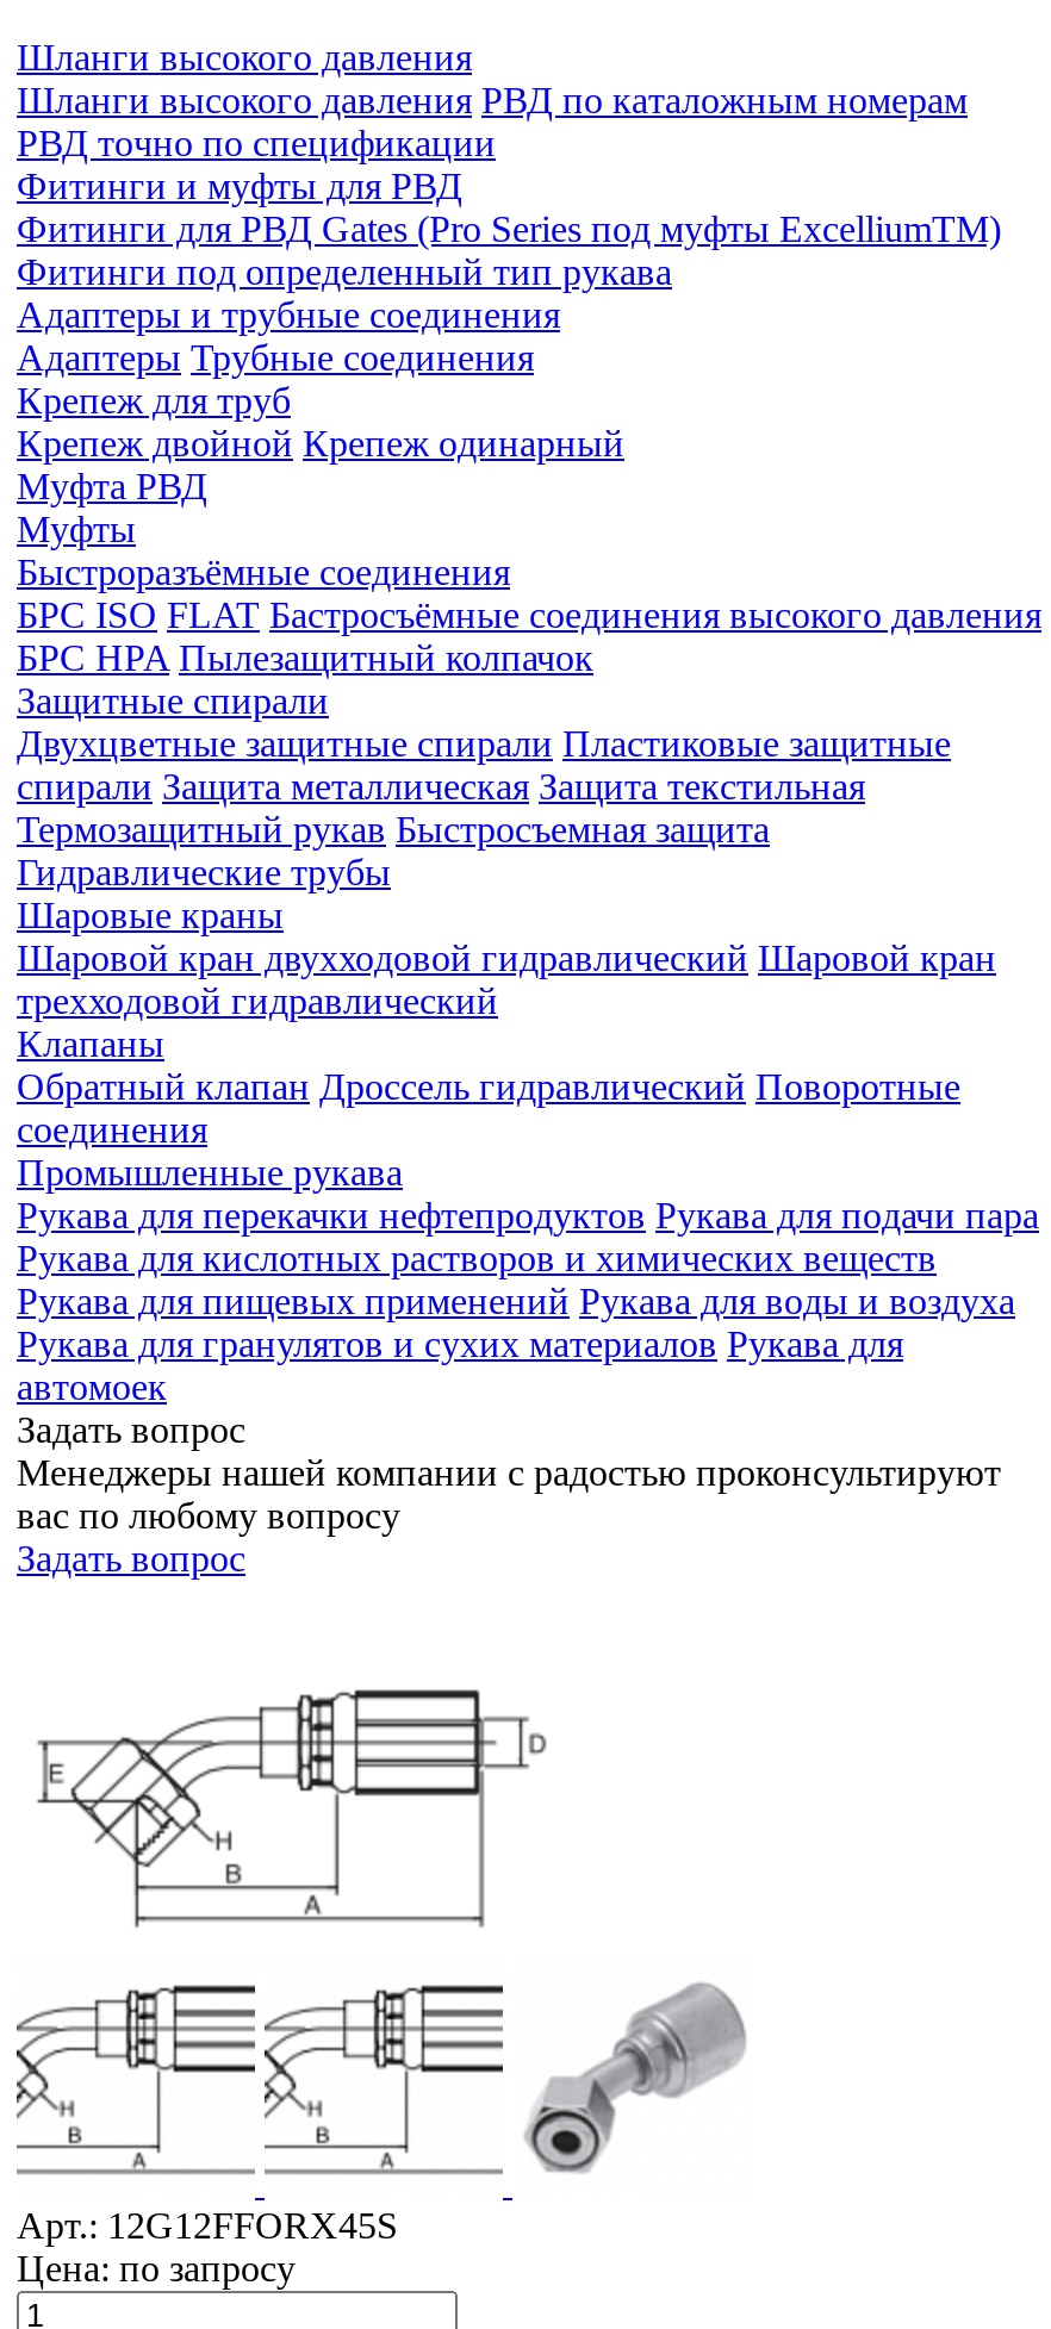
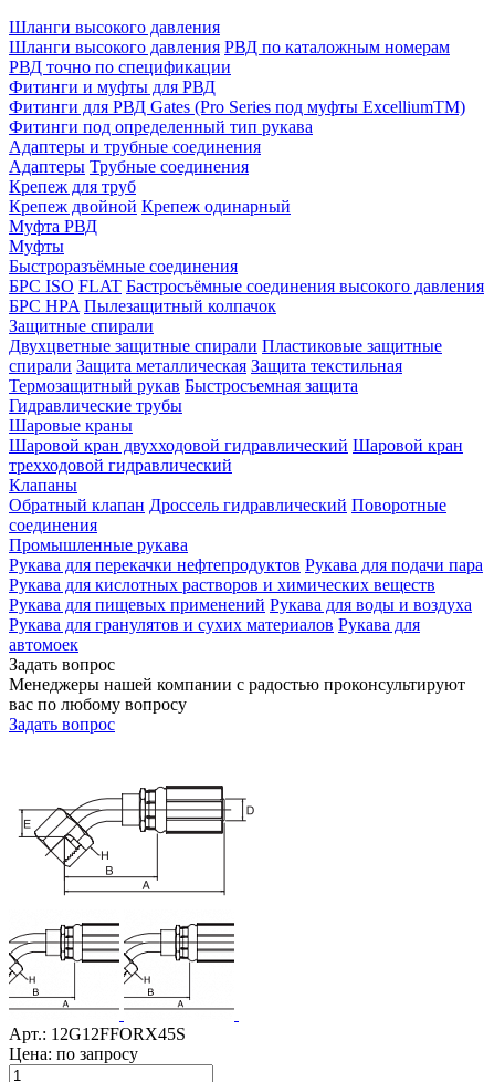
- [image]
